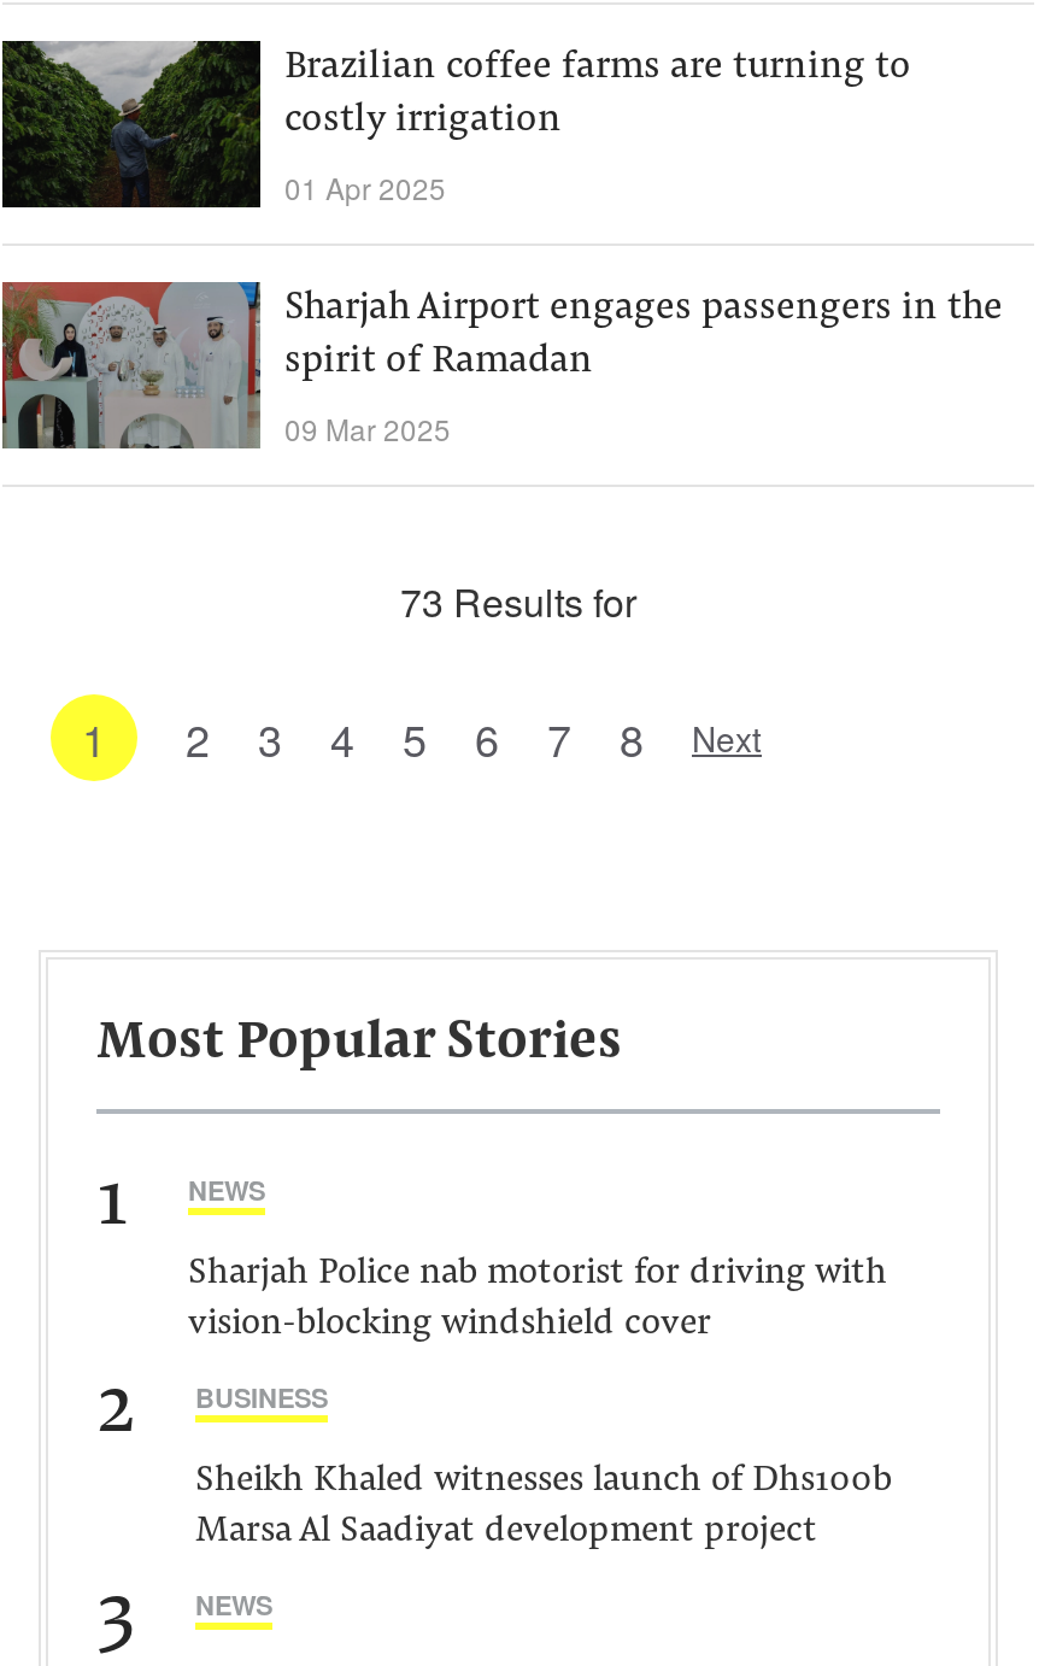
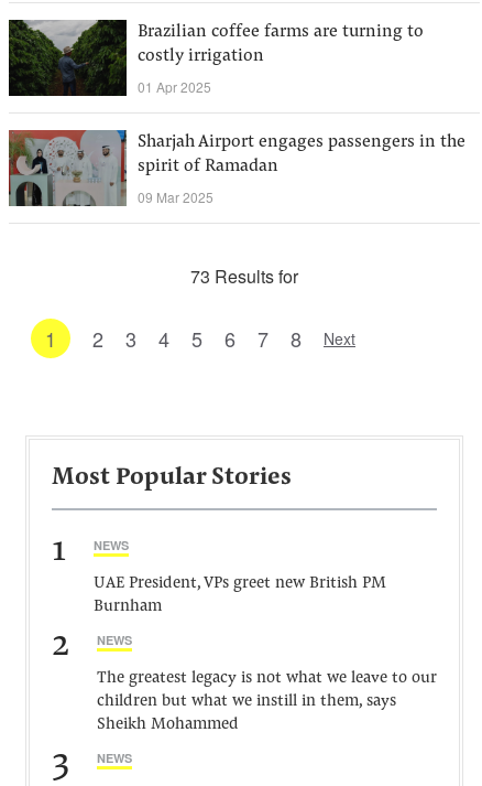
- Sharjah Police nab motorist for driving with
- vision-blocking windshield cover
+ UAE President, VPs greet new British PM
+ Burnham

- BUSINESS
+ NEWS

- Sheikh Khaled witnesses launch of Dhs100b
- Marsa Al Saadiyat development project
+ The greatest legacy is not what we leave to our
+ children but what we instill in them, says
+ Sheikh Mohammed
